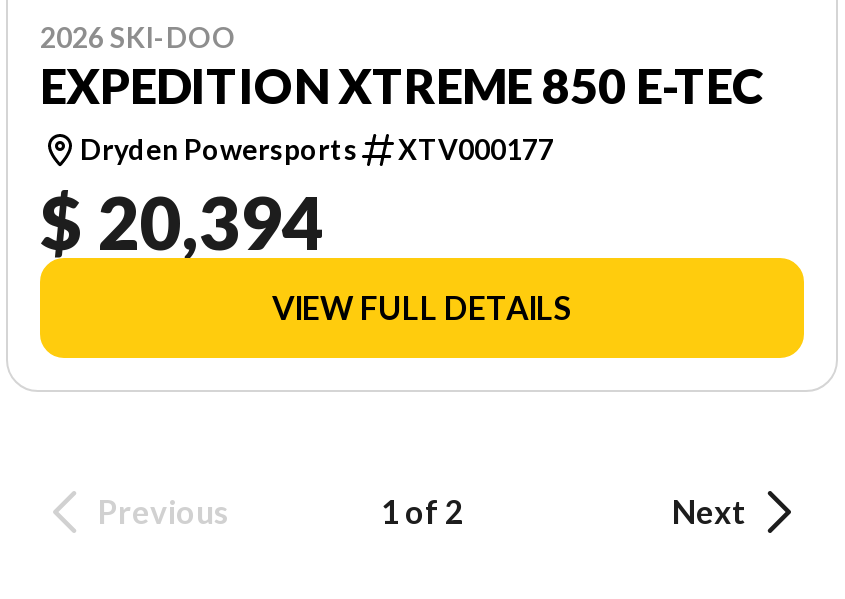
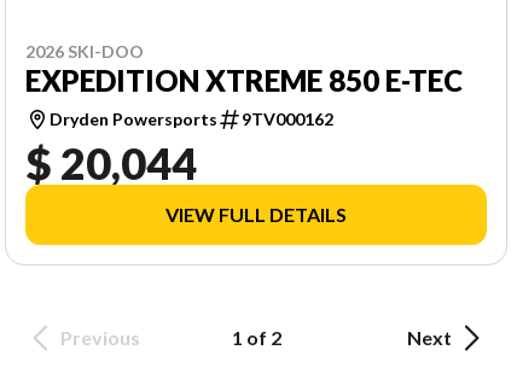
- XTV000177
- $ 20,394
+ 9TV000162
+ $ 20,044
